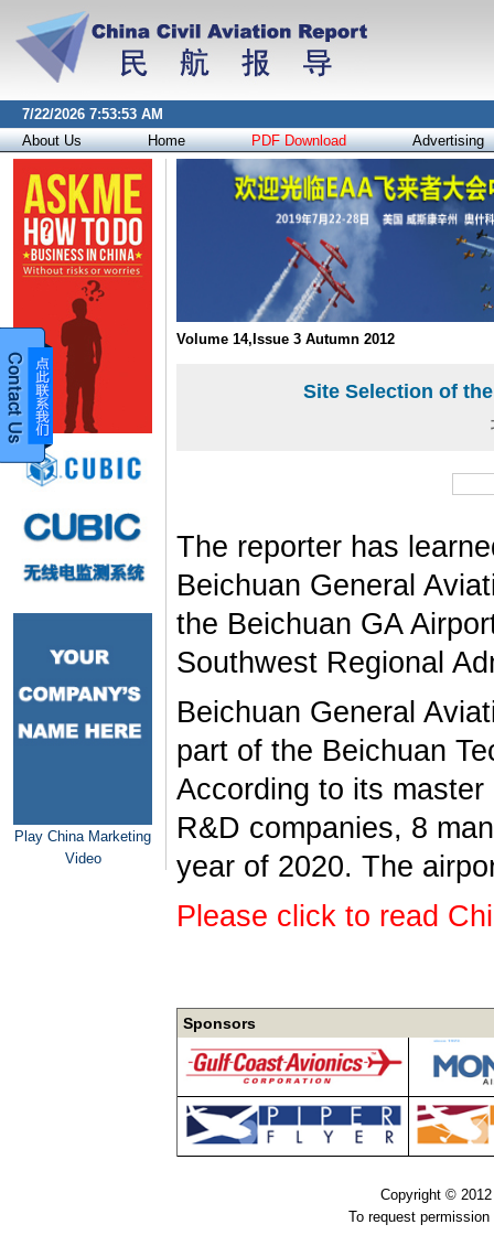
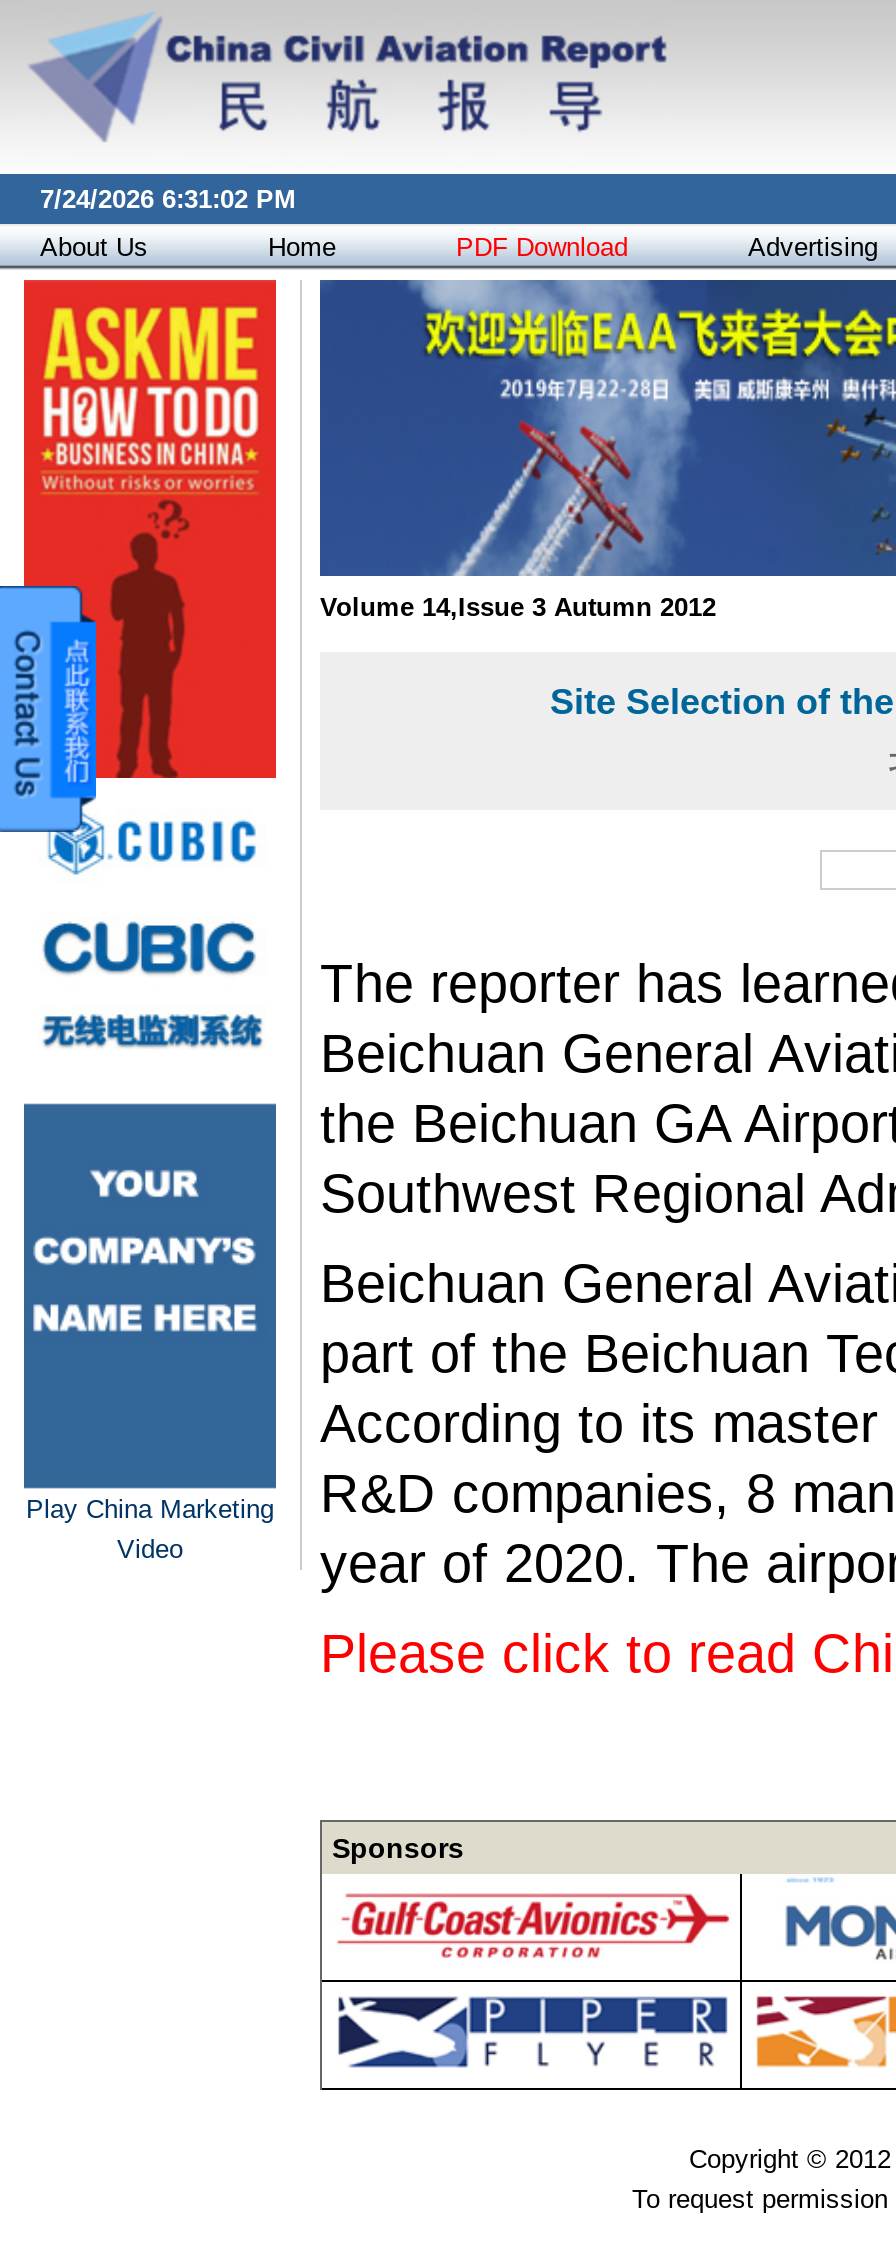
- 7/22/2026 7:53:53 AM
+ 7/24/2026 6:31:02 PM
